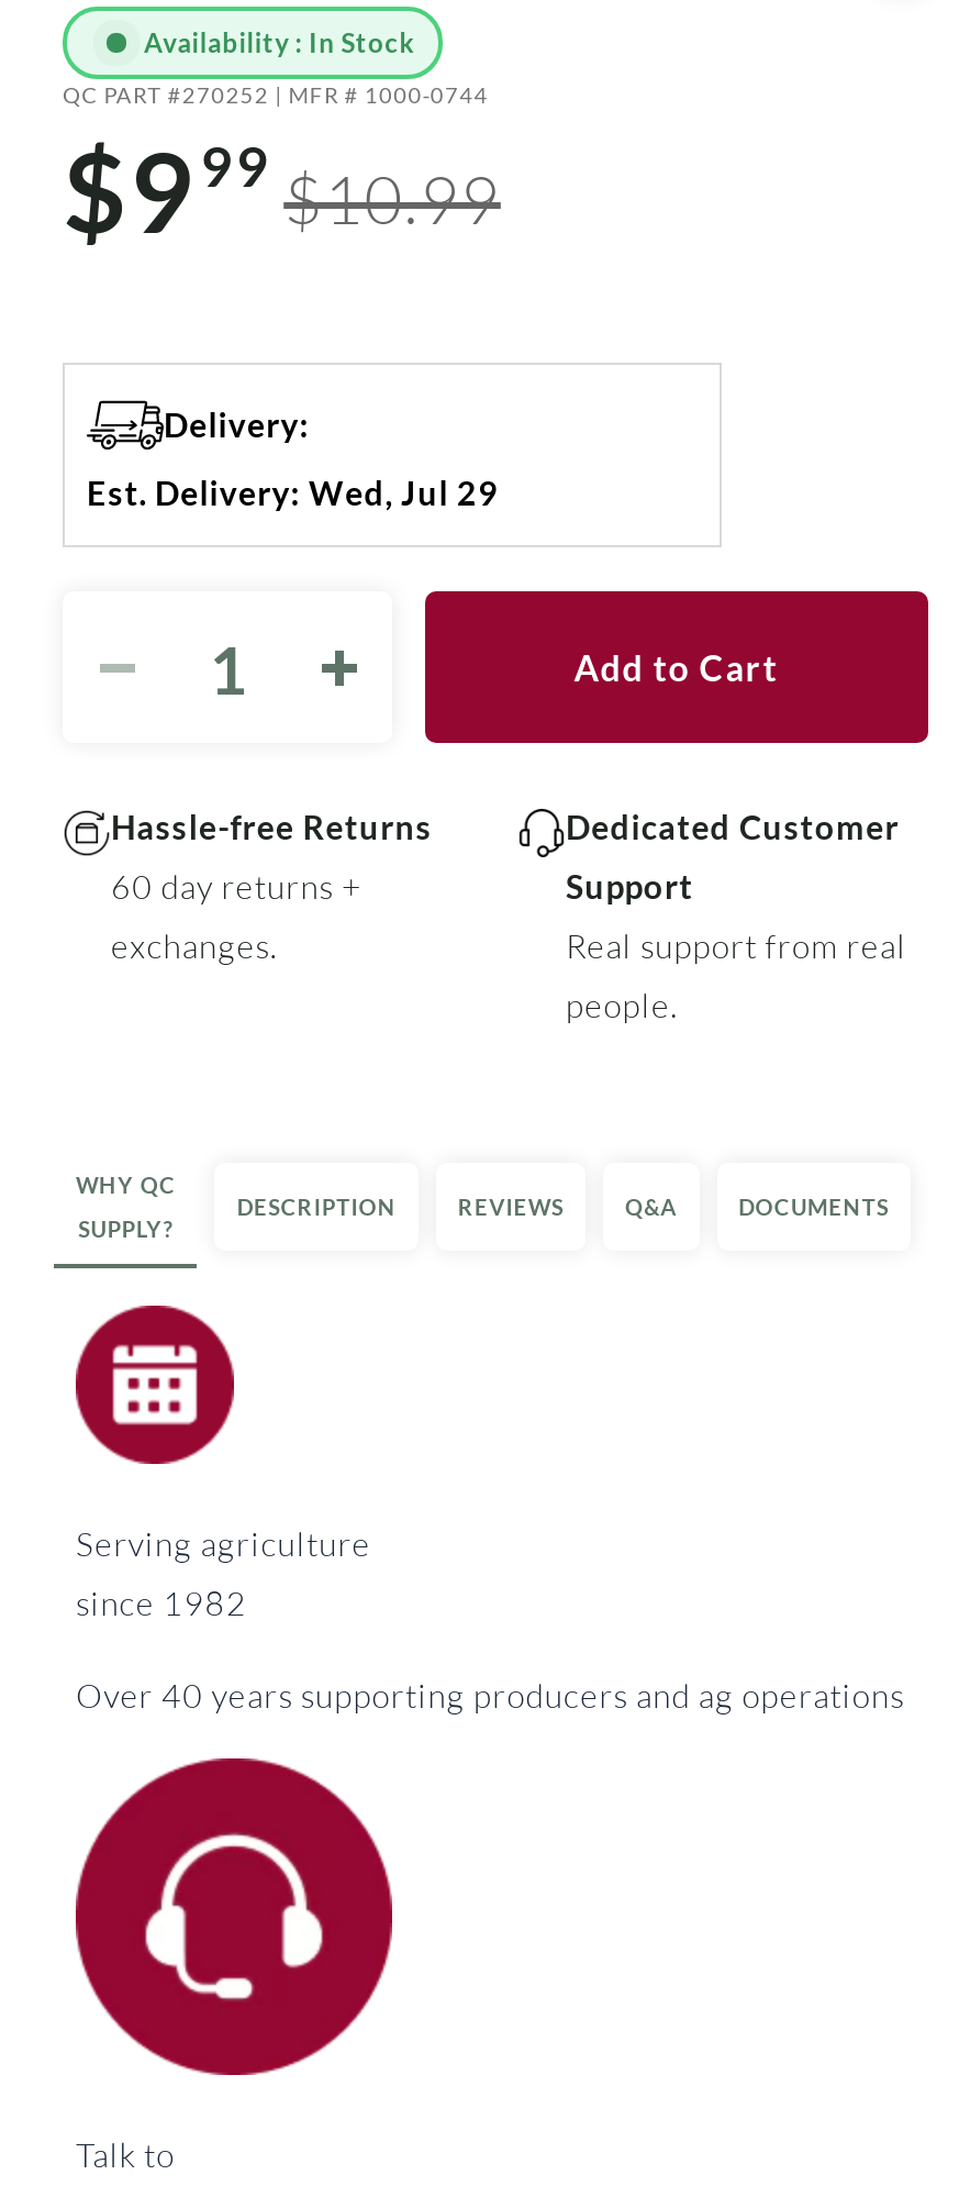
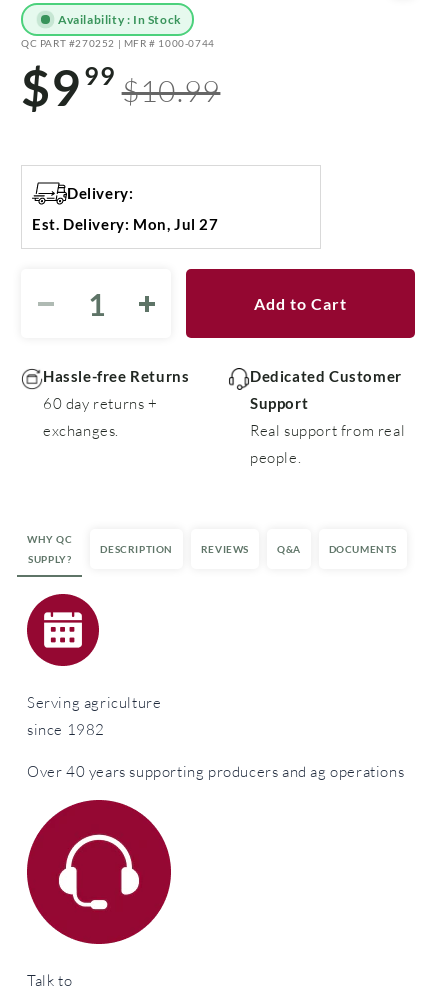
- Est. Delivery: Wed, Jul 29
+ Est. Delivery: Mon, Jul 27
